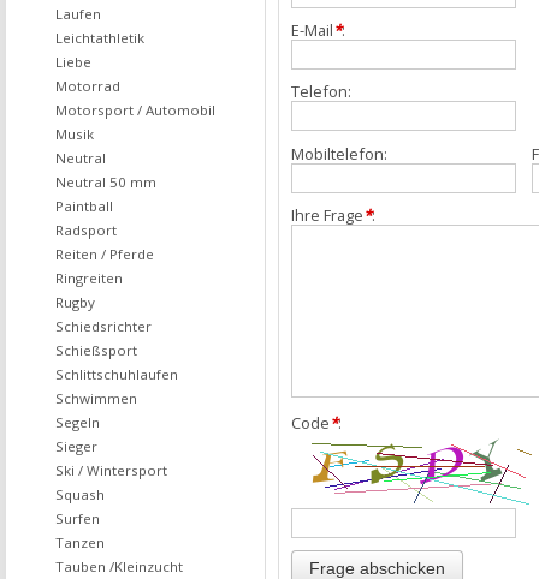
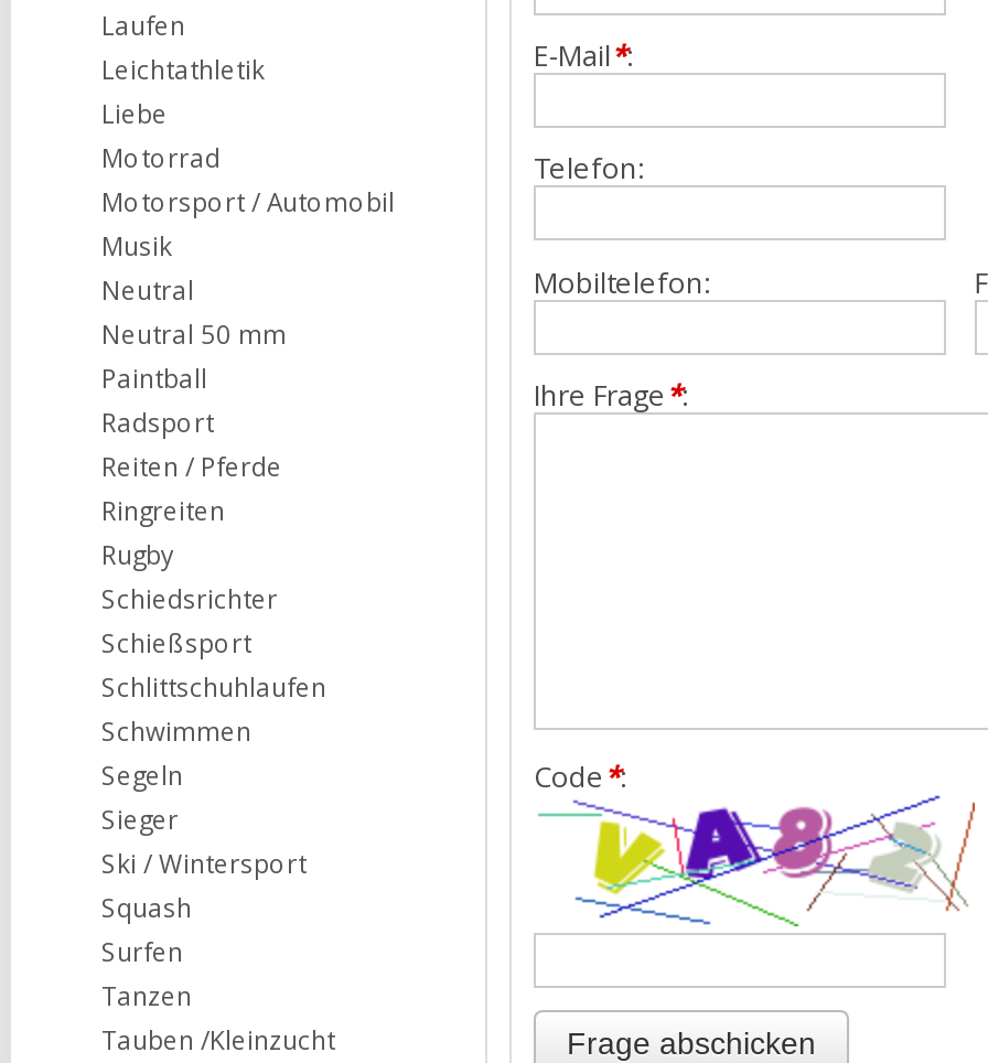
- [image]
+ [image]
